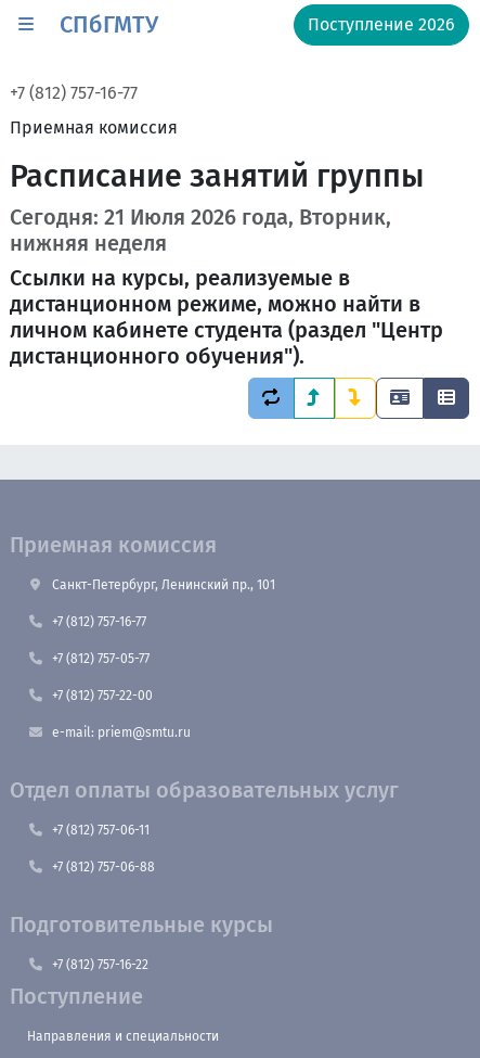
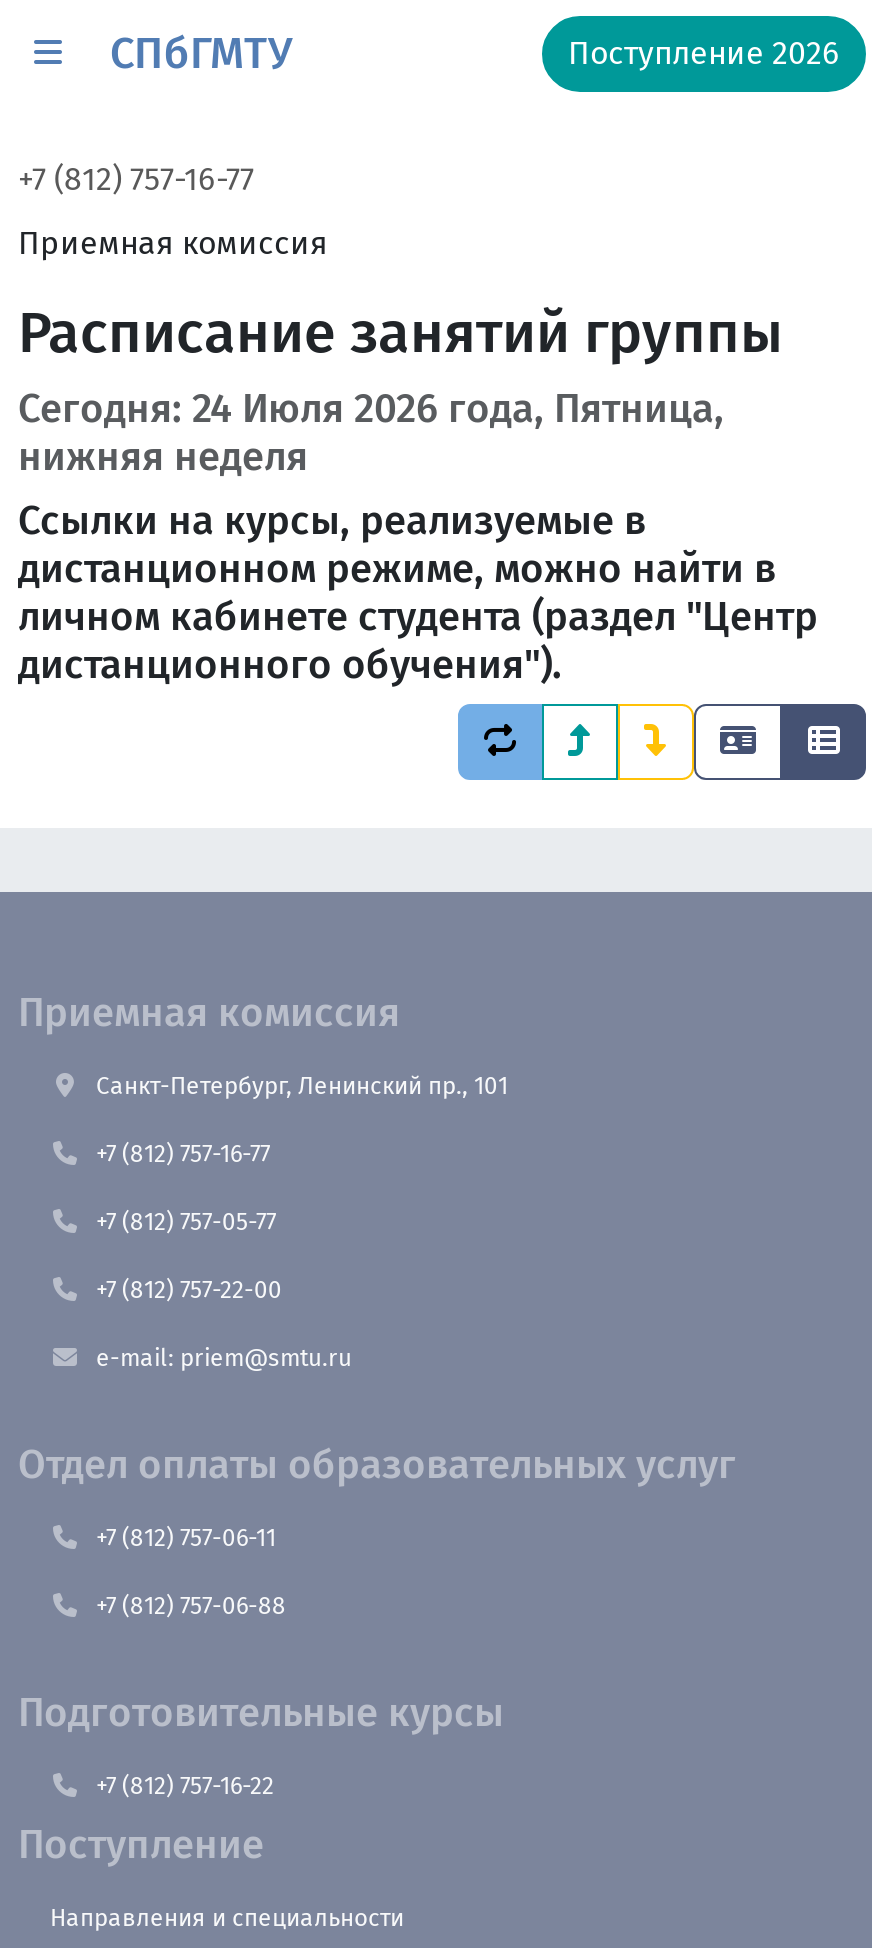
- Сегодня: 21 Июля 2026 года, Вторник,
+ Сегодня: 24 Июля 2026 года, Пятница,
